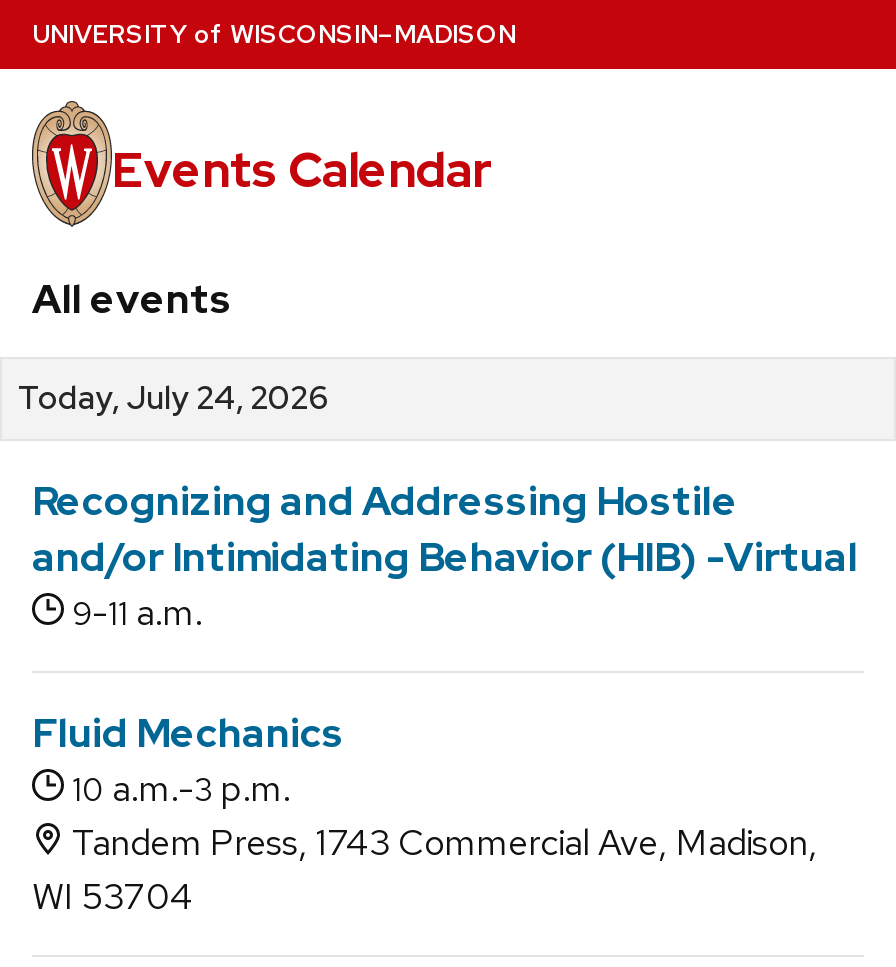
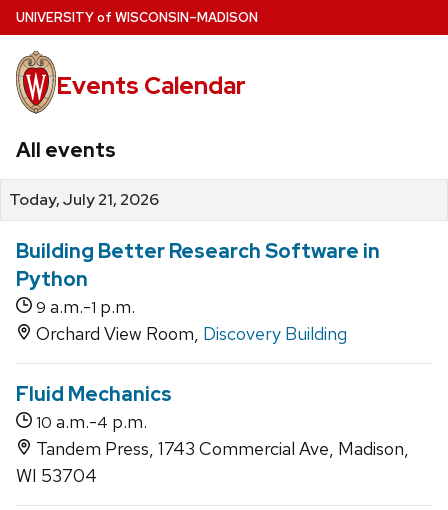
- Today, July 24, 2026
+ Today, July 21, 2026

- Recognizing and Addressing Hostile
- and/or Intimidating Behavior (HIB) -Virtual
- 9-11 a.m.
+ Building Better Research Software in
+ Python
+ 9 a.m.- 1 p.m.
+ Orchard View Room, Discovery Building

- 10 a.m.-3 p.m.
+ 10 a.m.-4 p.m.
